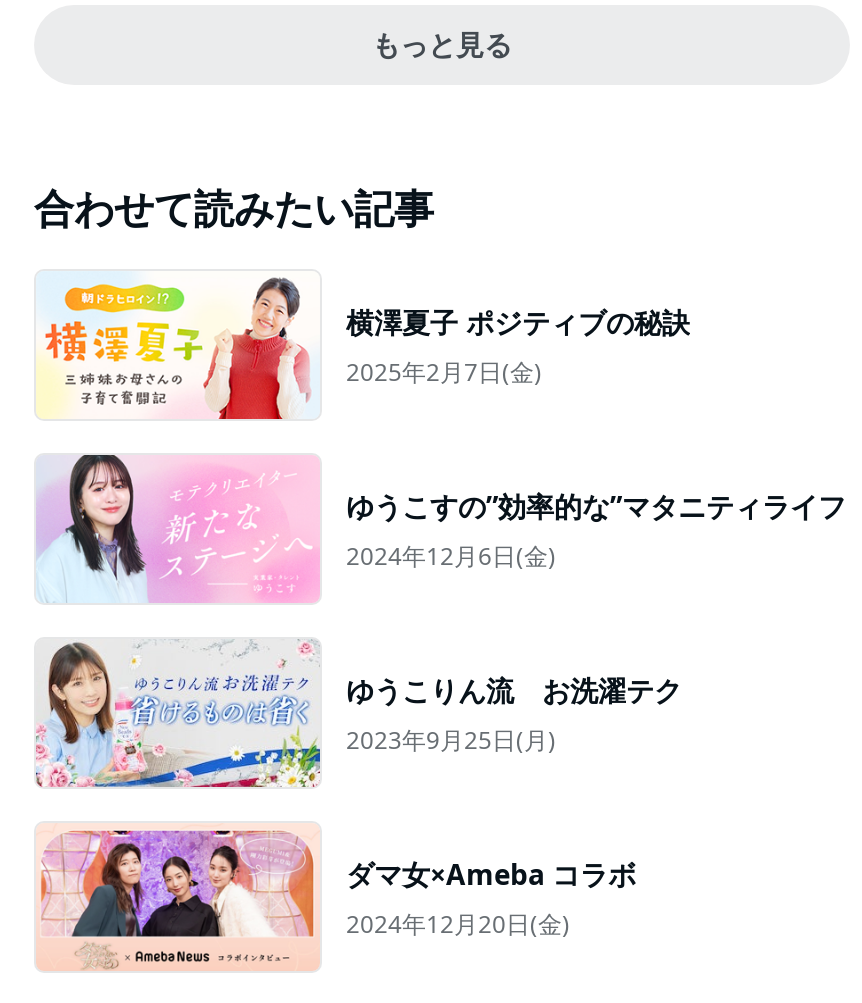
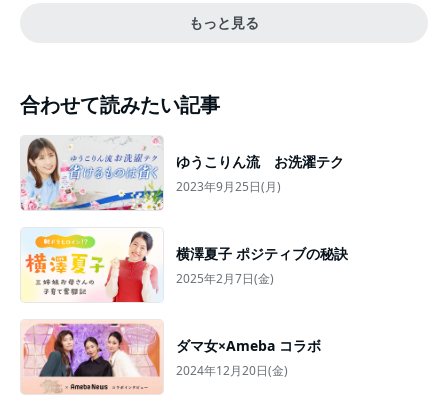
moved down: [image] | 横澤夏子 ポジティブの秘訣 | 2025年2月7日(金)

- [image]
- ゆうこすの”効率的な”マタニティライフ
- 2024年12月6日(金)

moved up: [image] | ゆうこりん流 お洗濯テク | 2023年9月25日(月)
